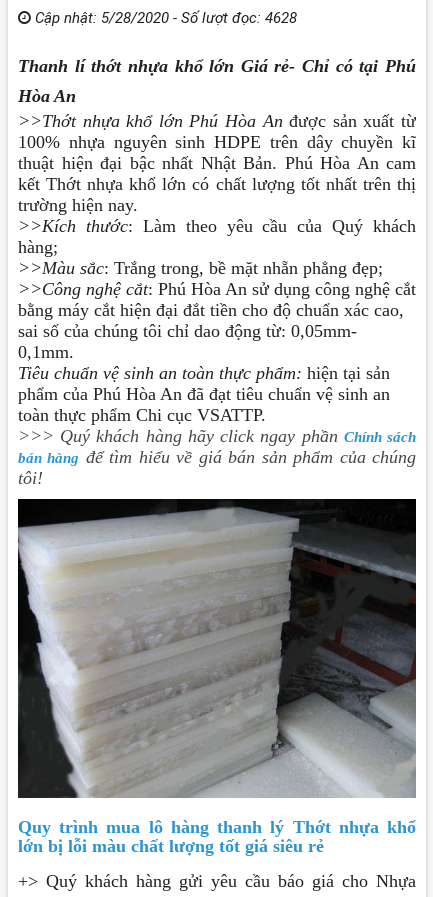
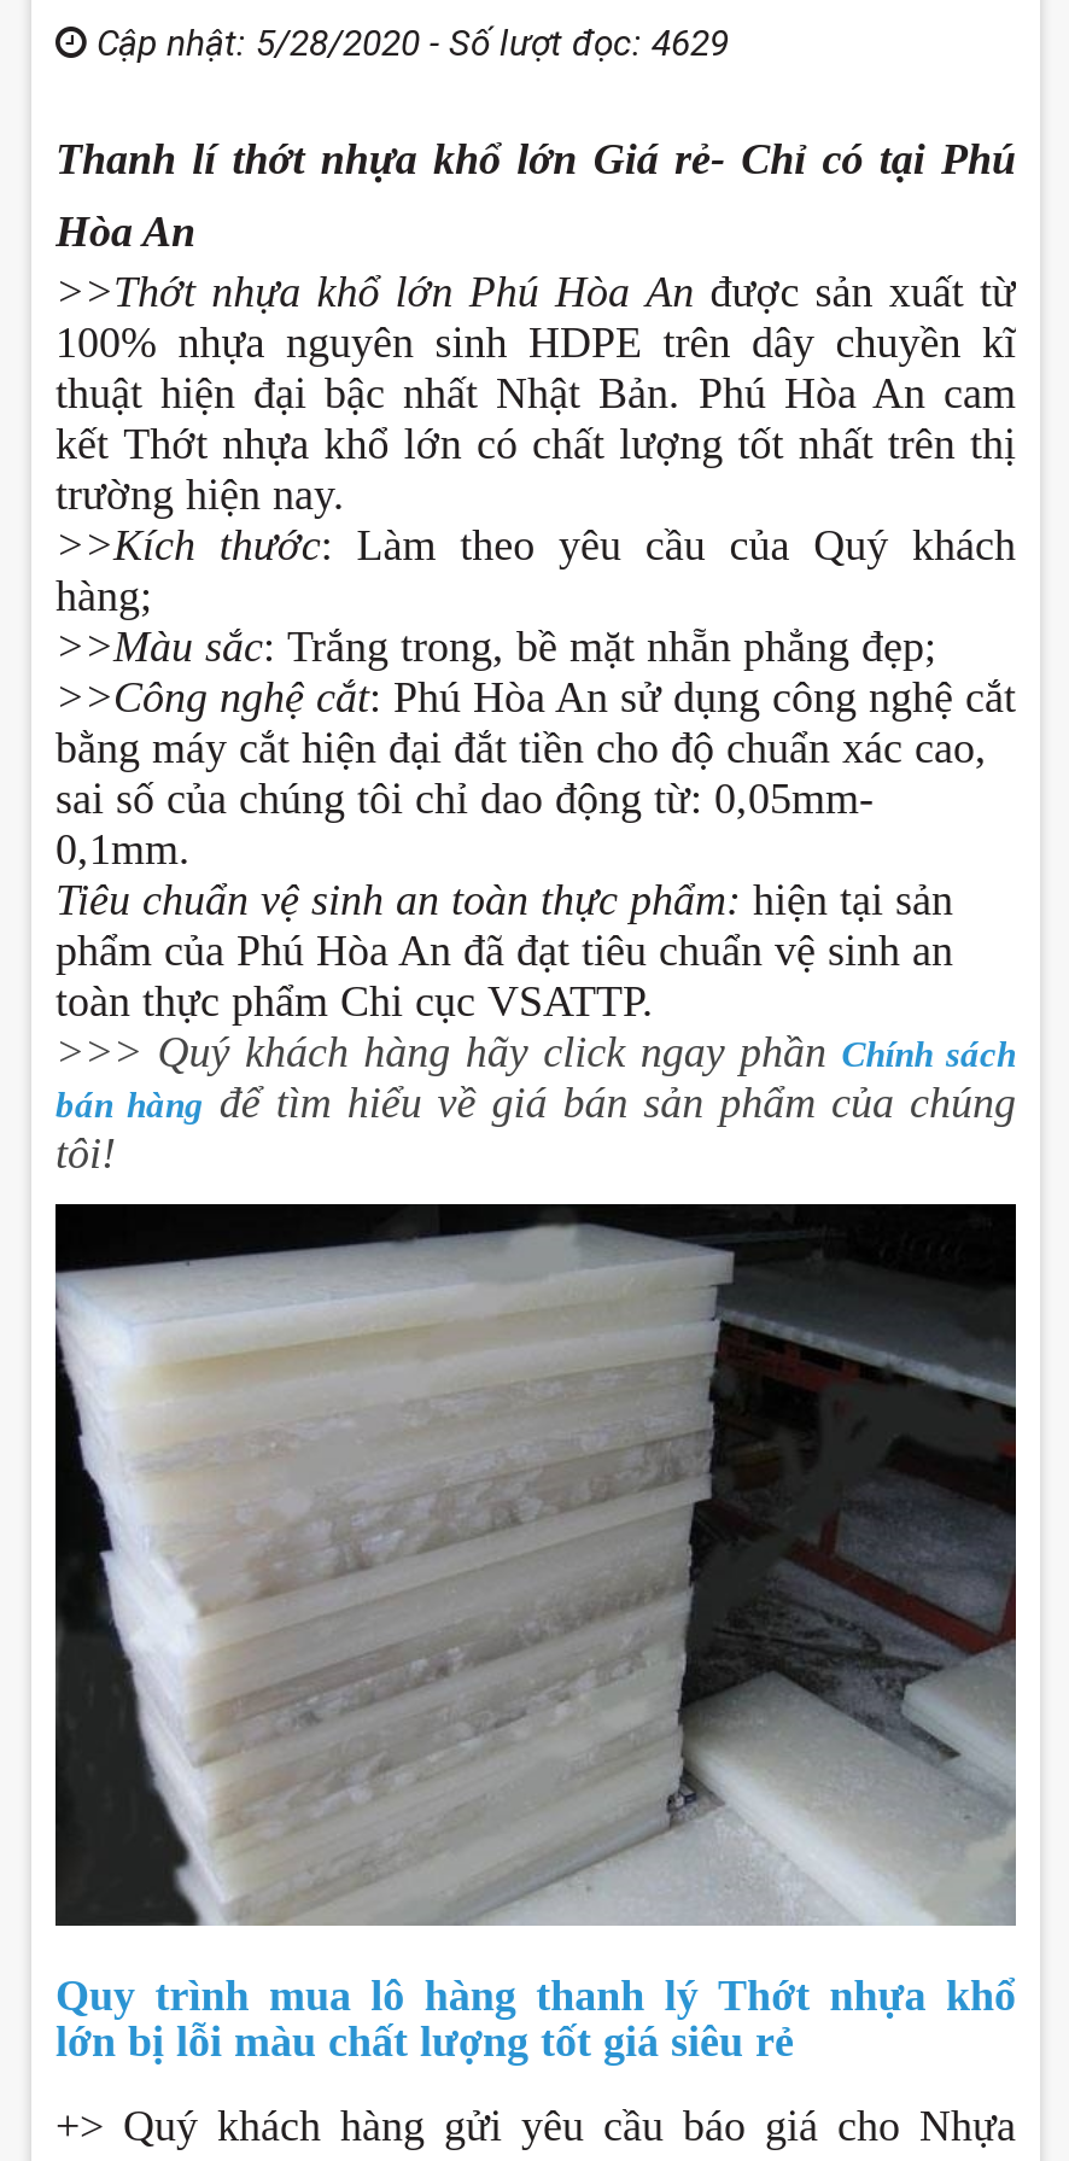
- Cập nhật: 5/28/2020 - Số lượt đọc: 4628
+ Cập nhật: 5/28/2020 - Số lượt đọc: 4629
